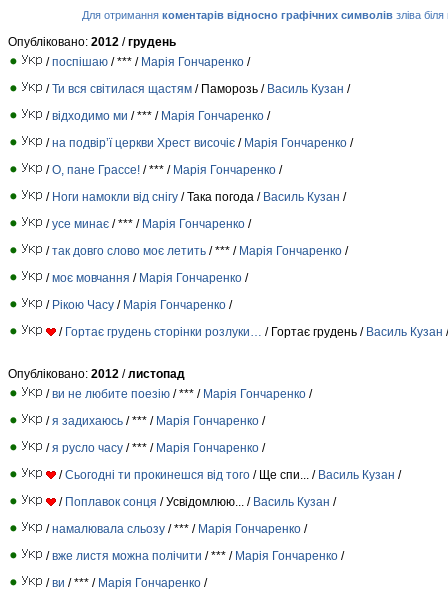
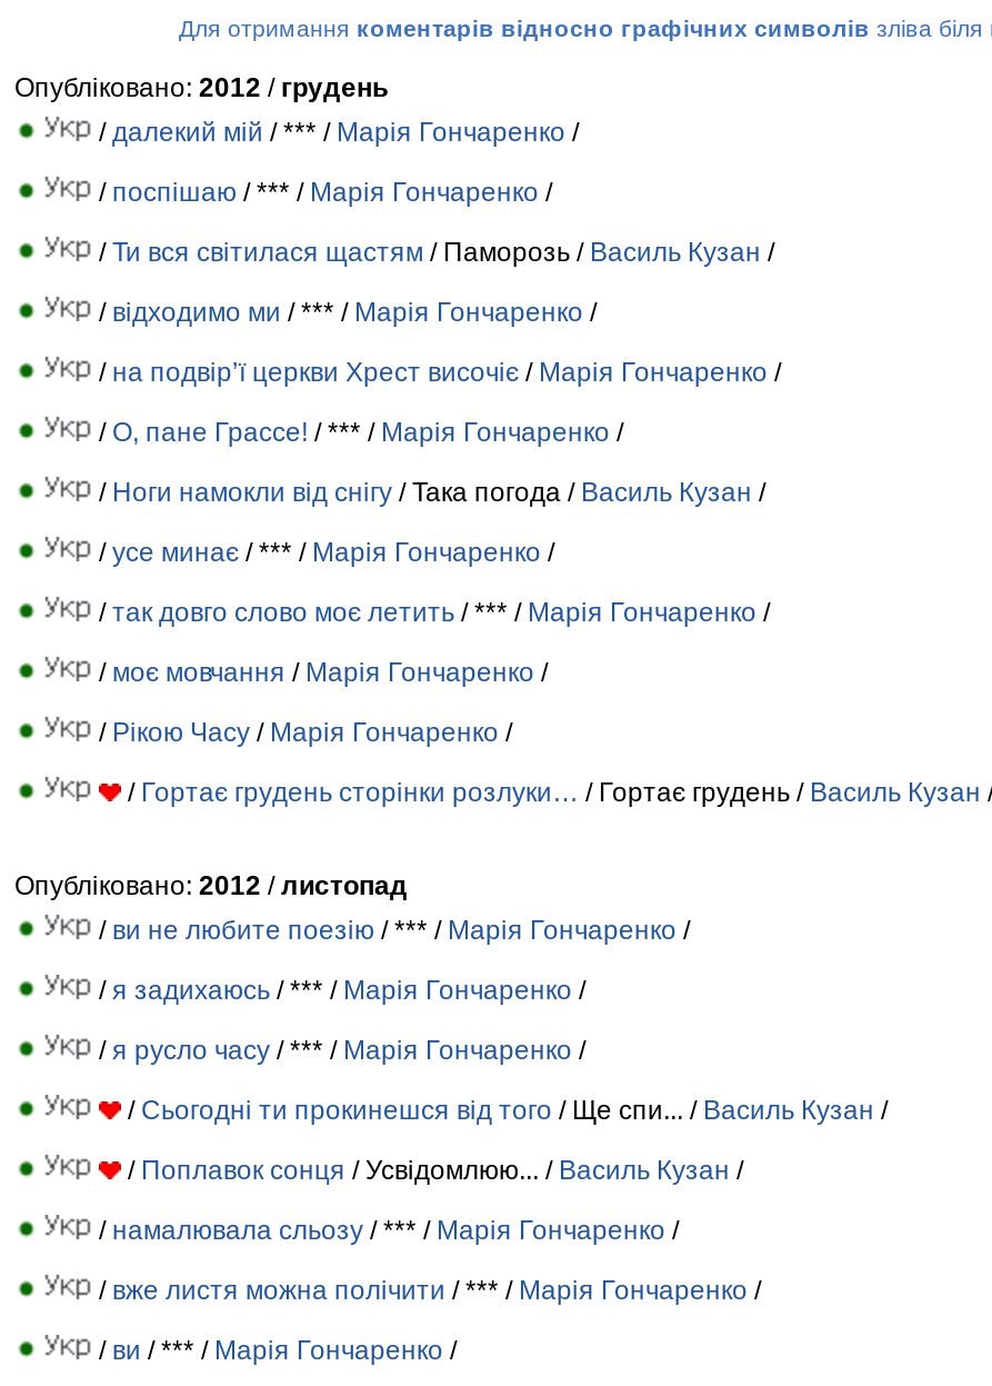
+ / далекий мій / *** / Марія Гончаренко /
